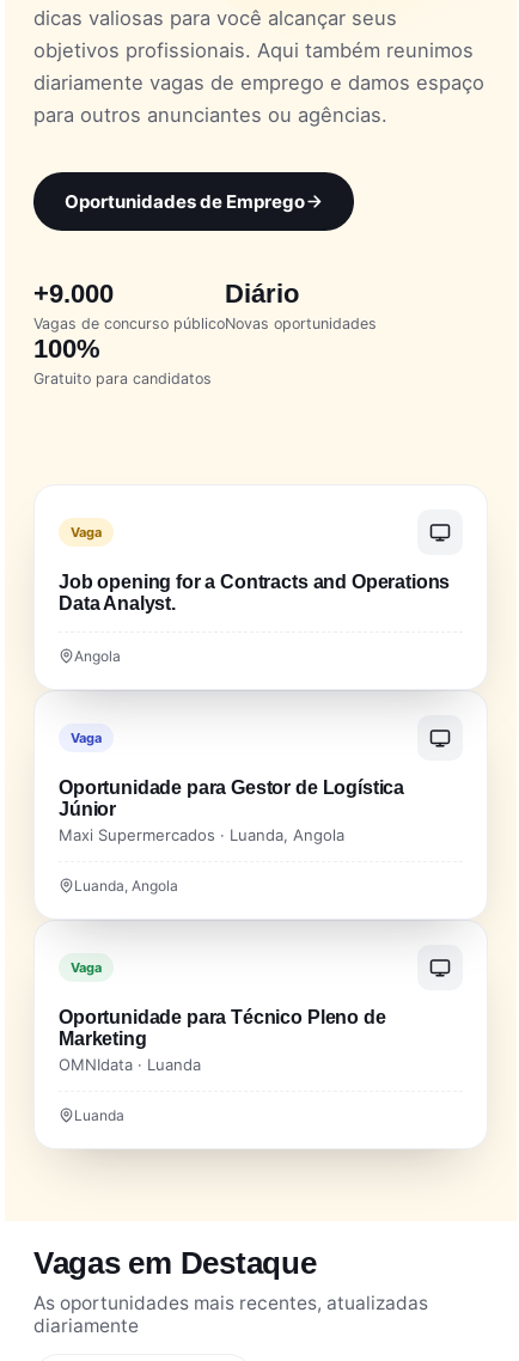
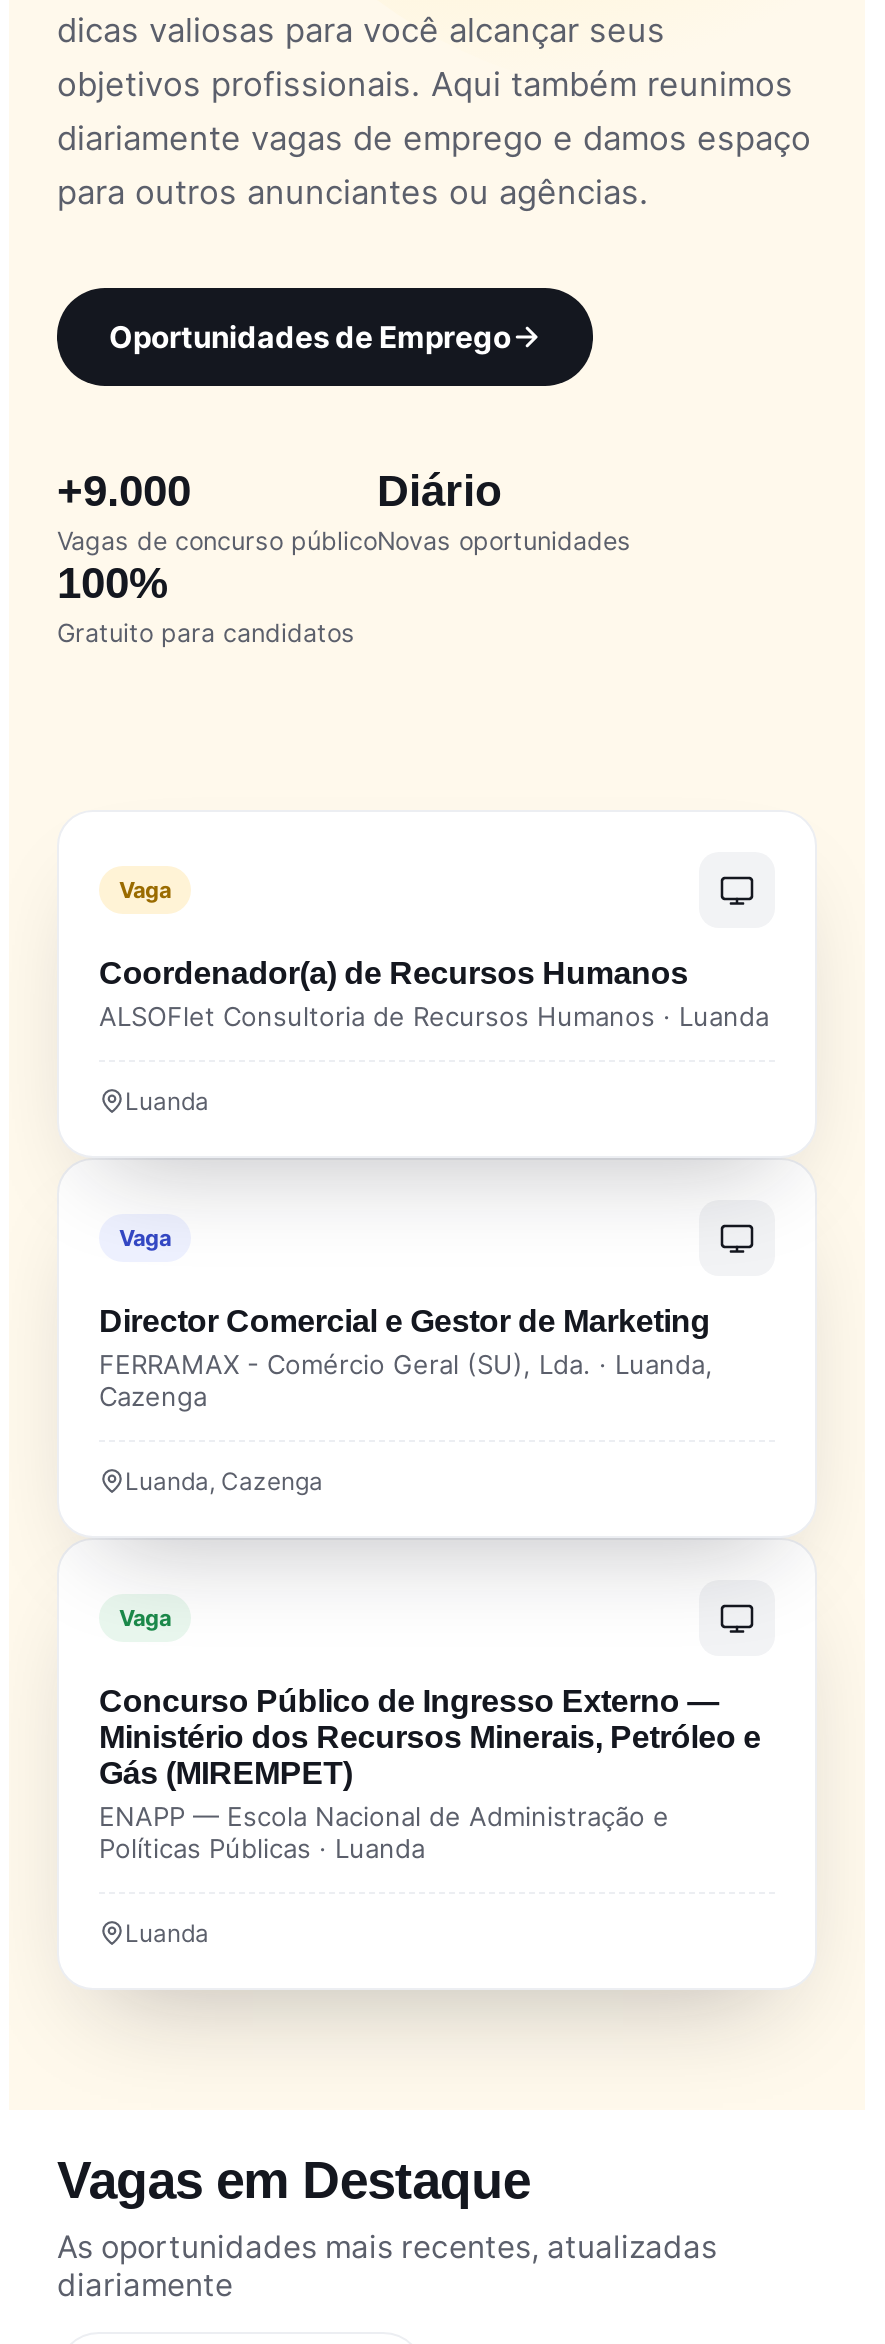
- Job opening for a Contracts and Operations
- Data Analyst.
+ Coordenador(a) de Recursos Humanos
+ ALSOFlet Consultoria de Recursos Humanos · Luanda

- Angola
+ Luanda

- Oportunidade para Gestor de Logística
- Júnior
- Maxi Supermercados · Luanda, Angola
+ Director Comercial e Gestor de Marketing
+ FERRAMAX - Comércio Geral (SU), Lda. · Luanda,
+ Cazenga

- Luanda, Angola
+ Luanda, Cazenga

- Oportunidade para Técnico Pleno de
- Marketing
- OMNIdata · Luanda
+ Concurso Público de Ingresso Externo —
+ Ministério dos Recursos Minerais, Petróleo e
+ Gás (MIREMPET)
+ ENAPP — Escola Nacional de Administração e
+ Políticas Públicas · Luanda
